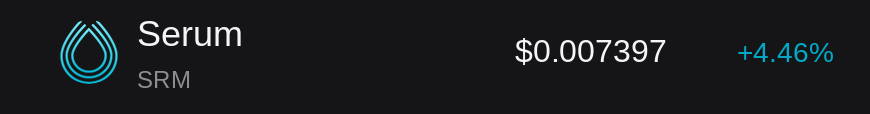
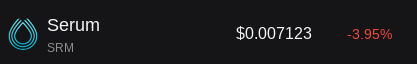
- $0.007397
+ $0.007123

- +4.46%
+ -3.95%
